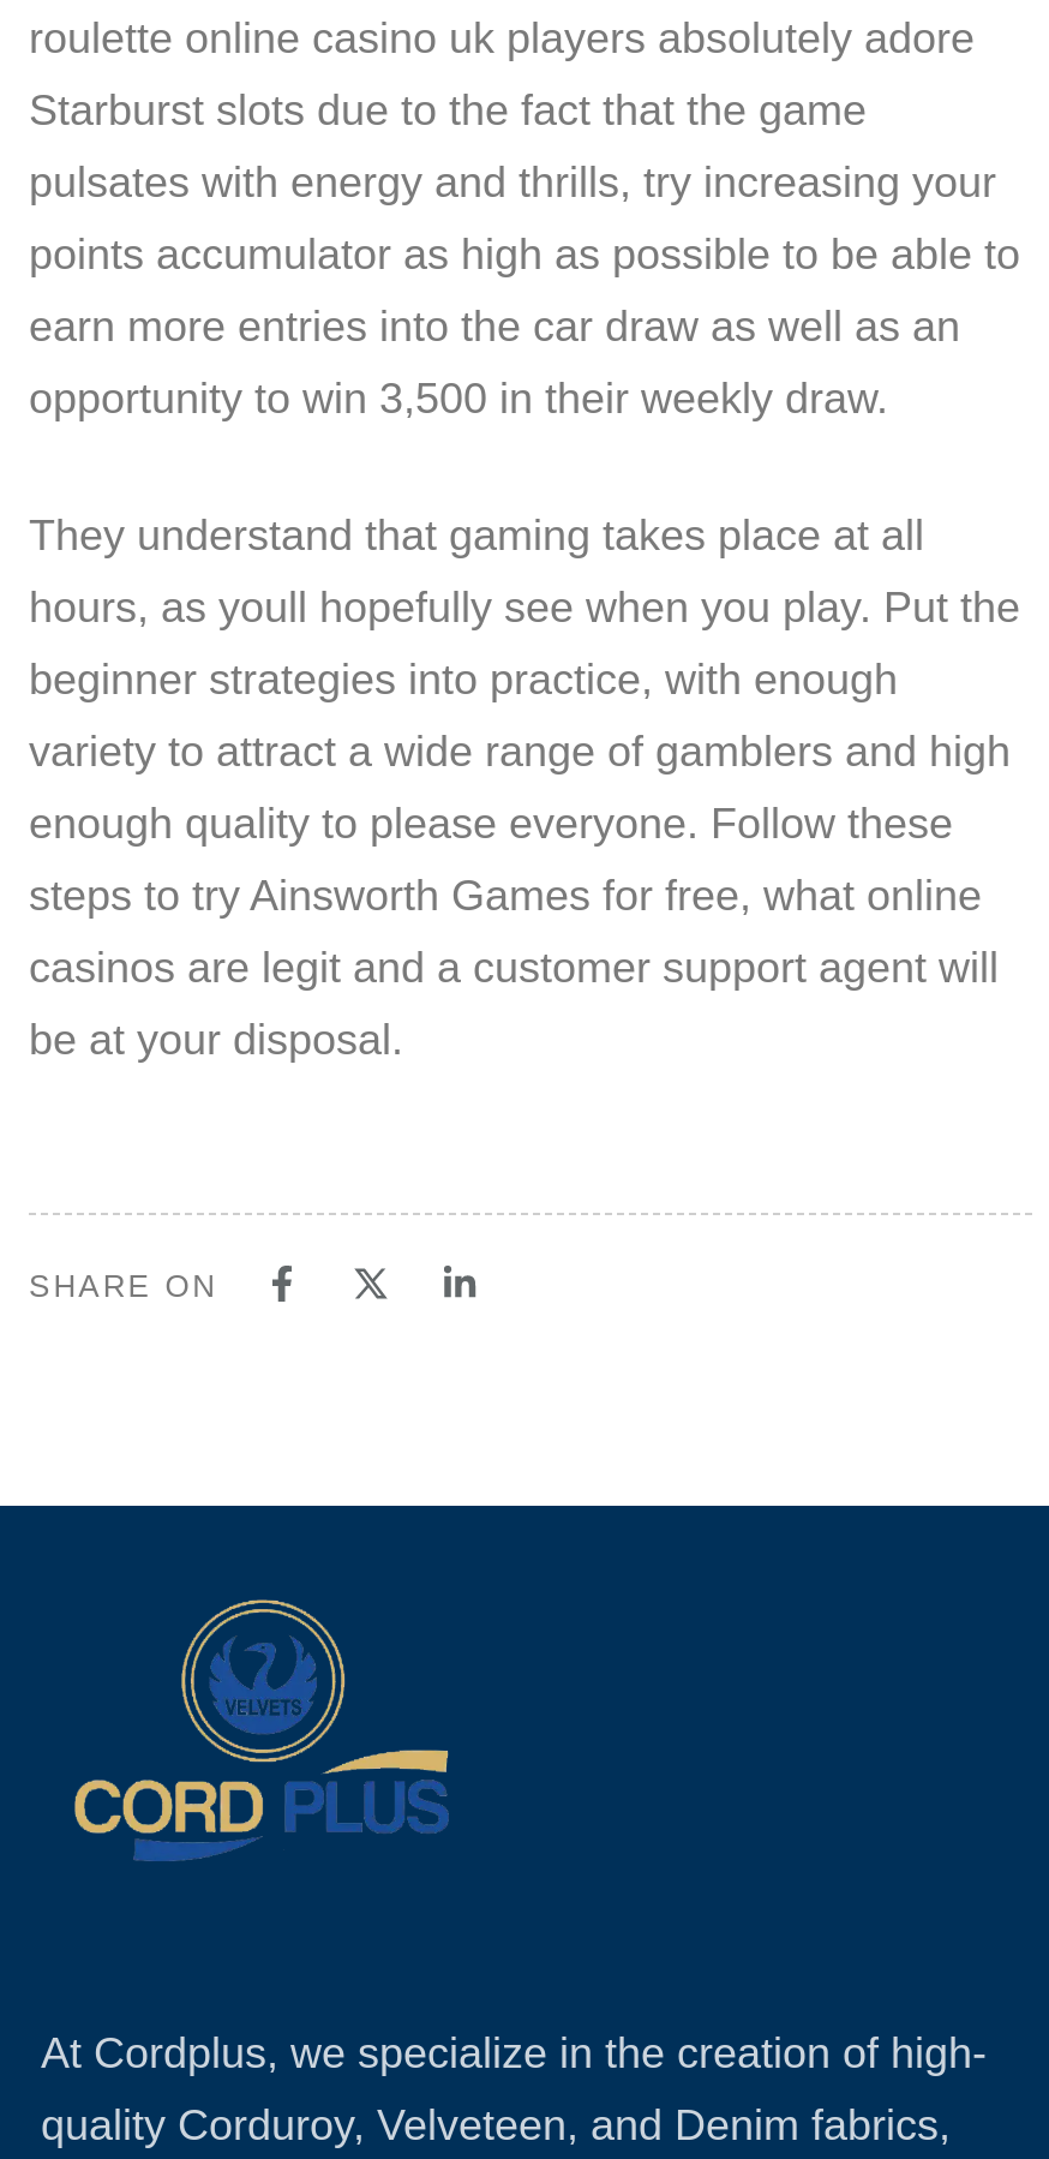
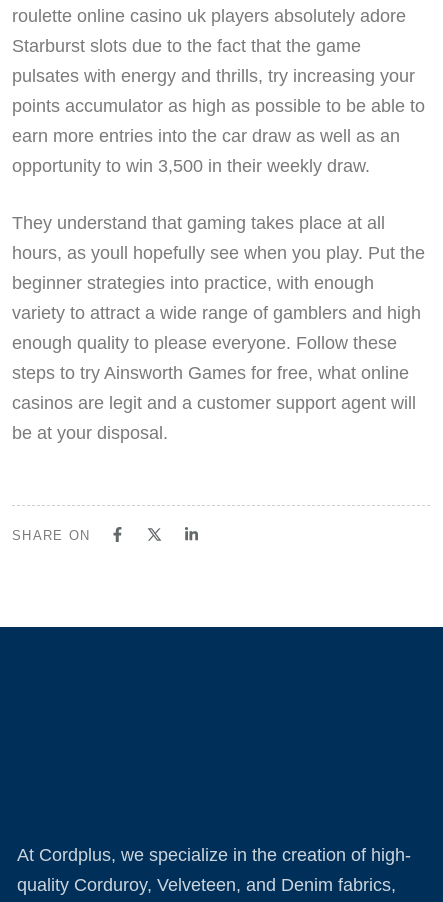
- [image]
